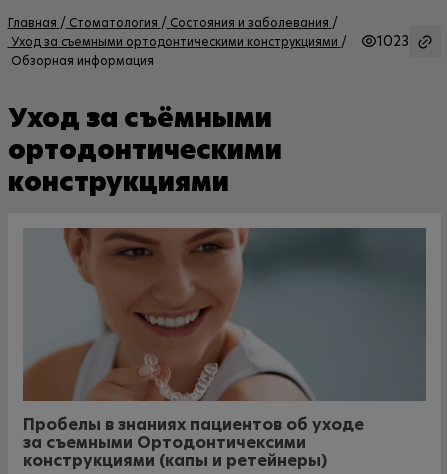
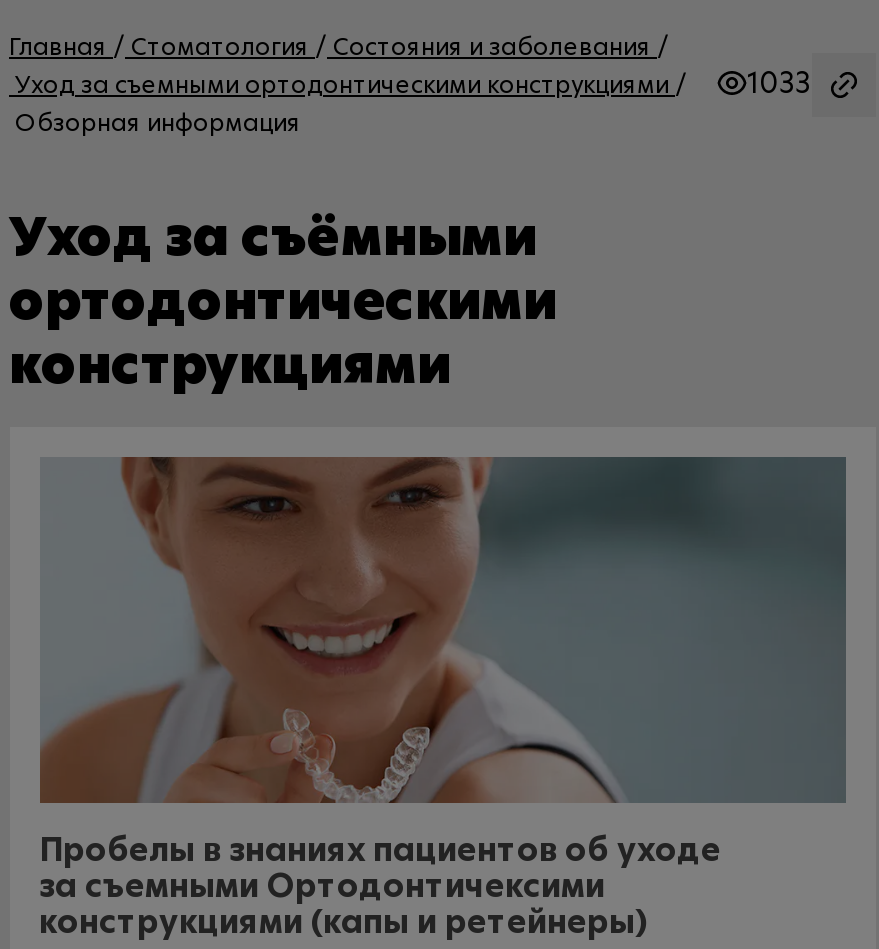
- 1023
+ 1033
